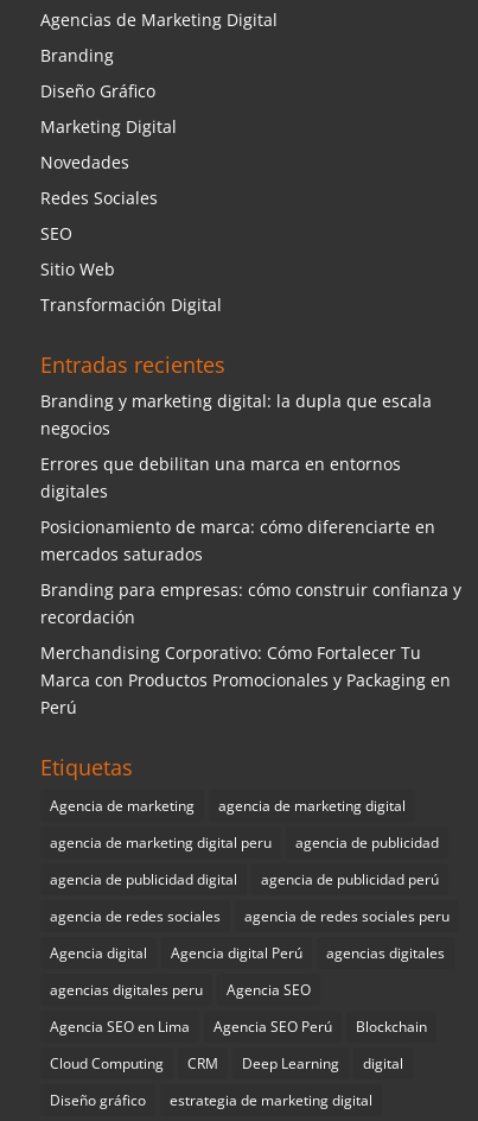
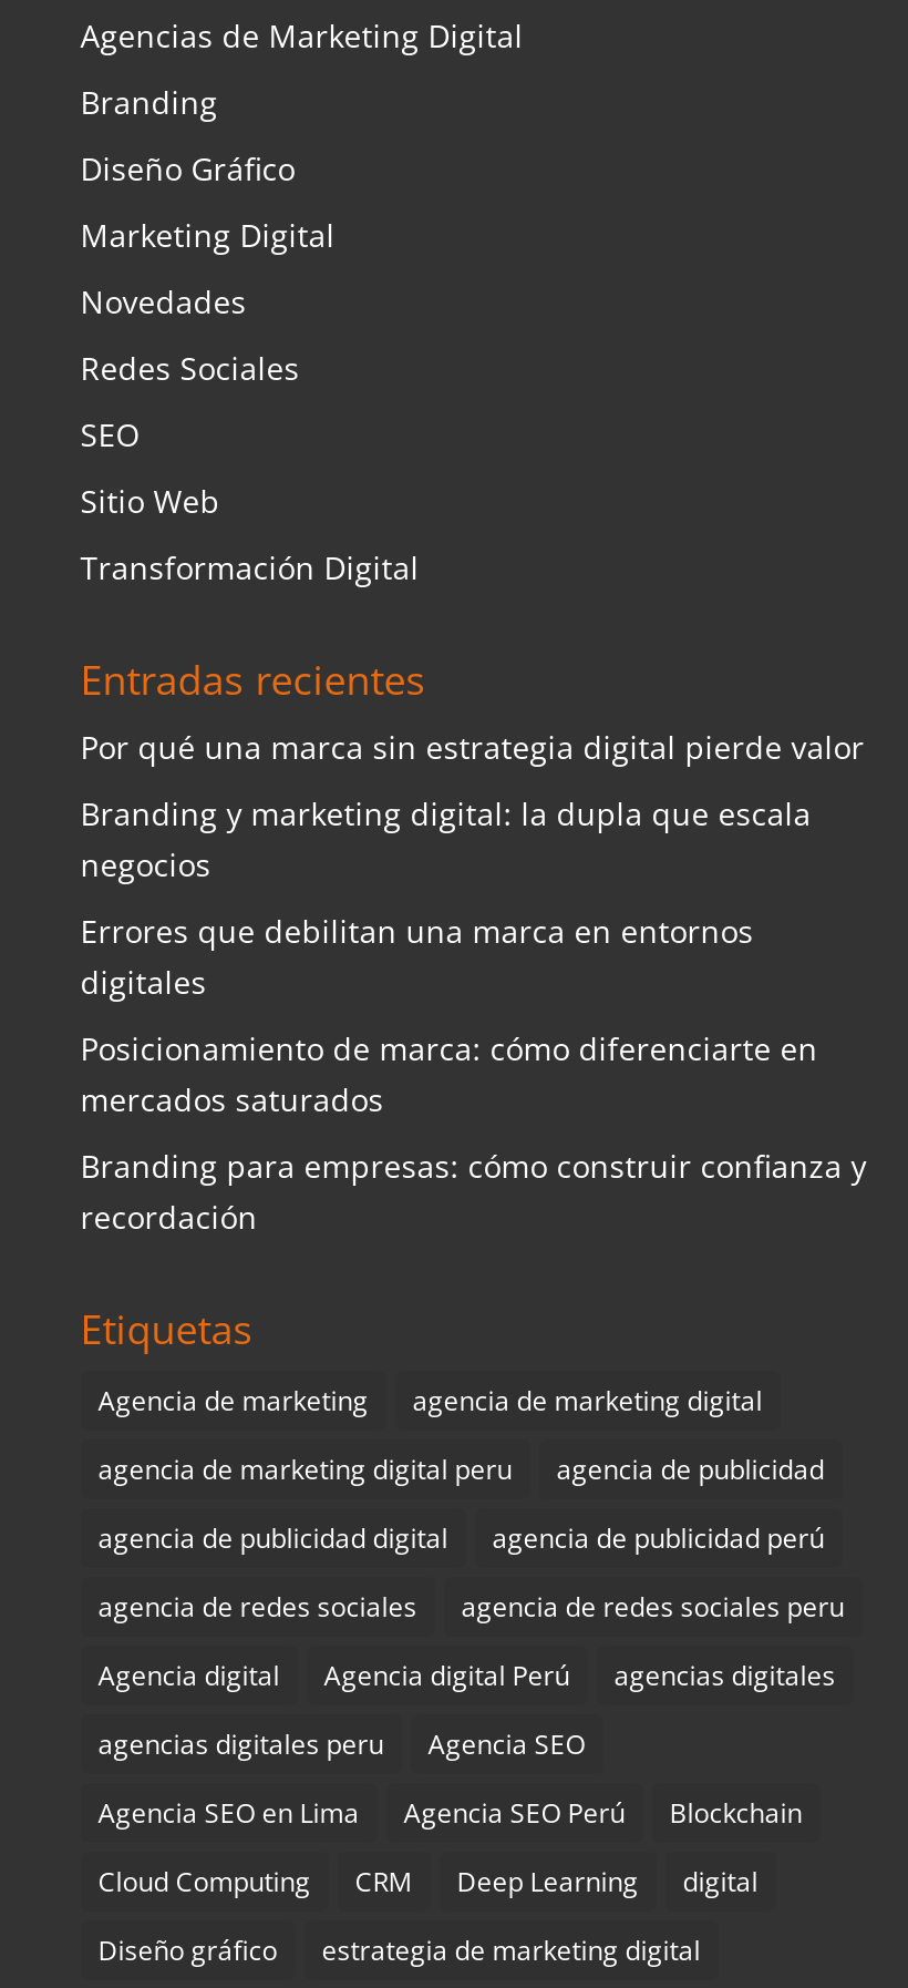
+ Por qué una marca sin estrategia digital pierde valor

moved down: Branding y marketing digital: la dupla que escala | negocios | Errores que debilitan una marca en entornos | digitales | Posicionamiento de marca: cómo diferenciarte en | mercados saturados | Branding para empresas: cómo construir confianza y | recordación

- Merchandising Corporativo: Cómo Fortalecer Tu
- Marca con Productos Promocionales y Packaging en
- Perú
